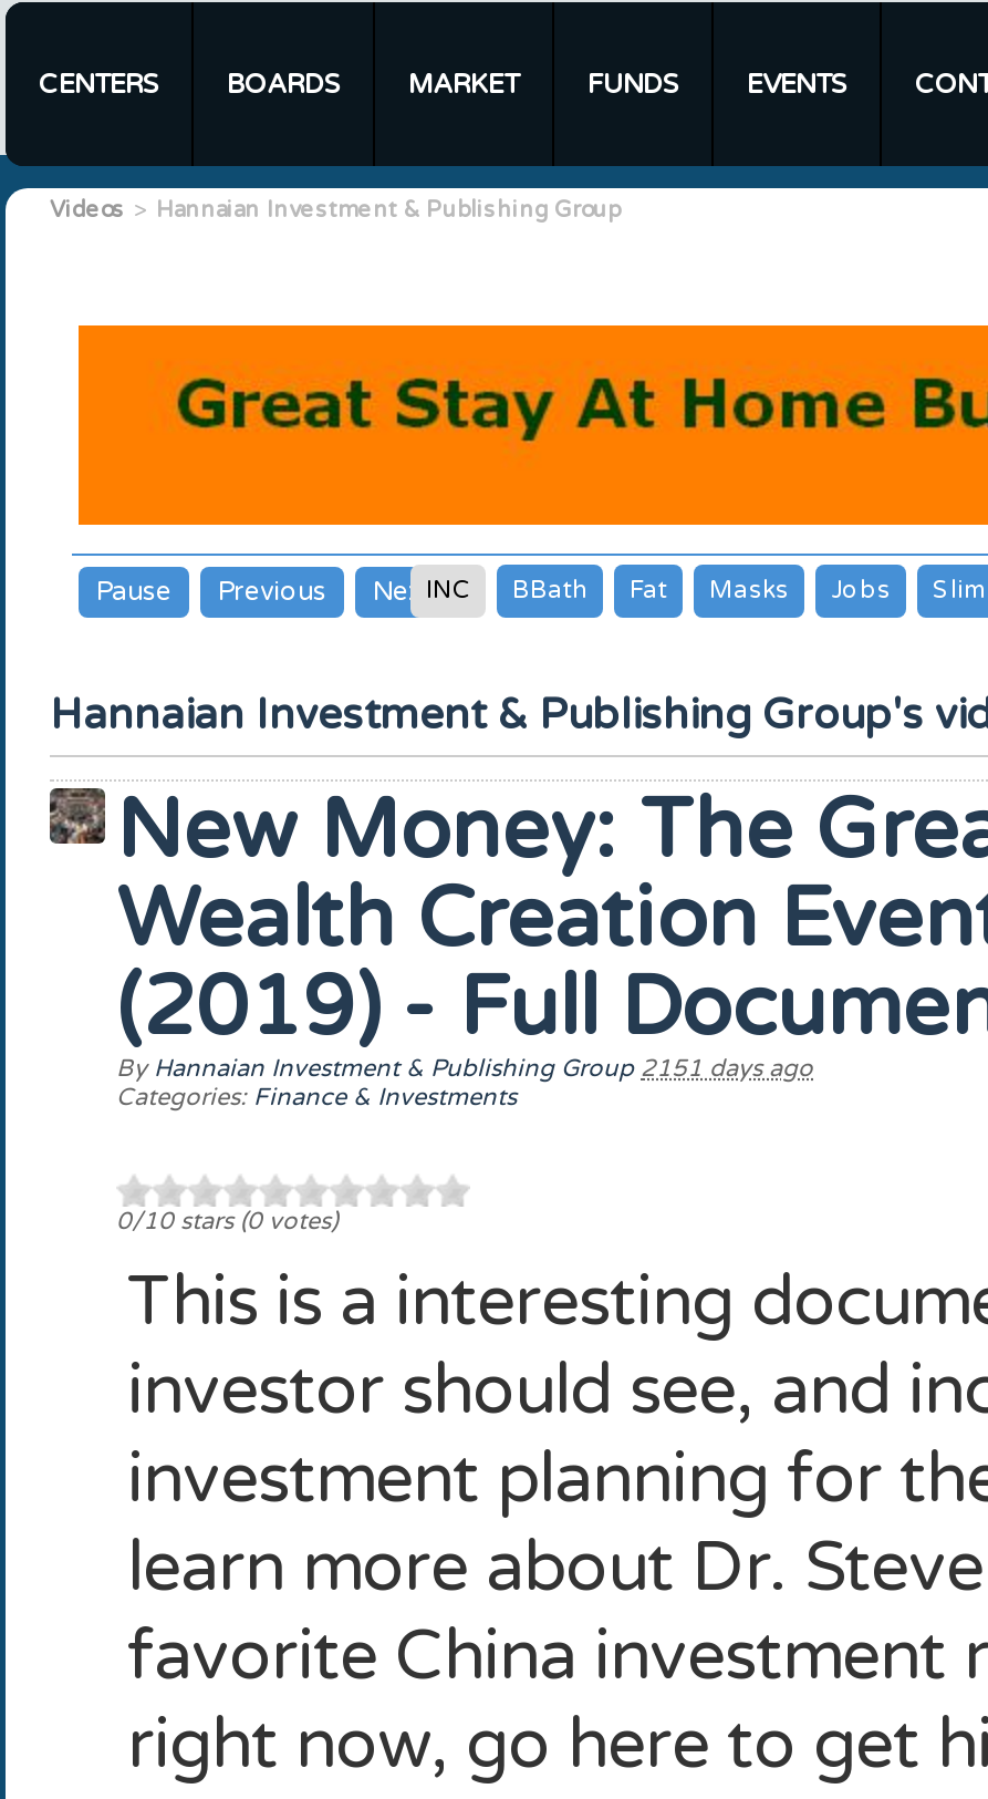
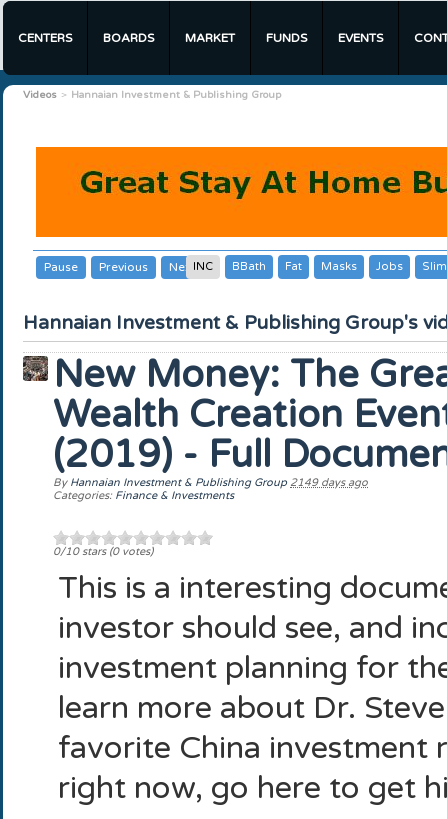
- By Hannaian Investment & Publishing Group 2151 days ago
+ By Hannaian Investment & Publishing Group 2149 days ago
